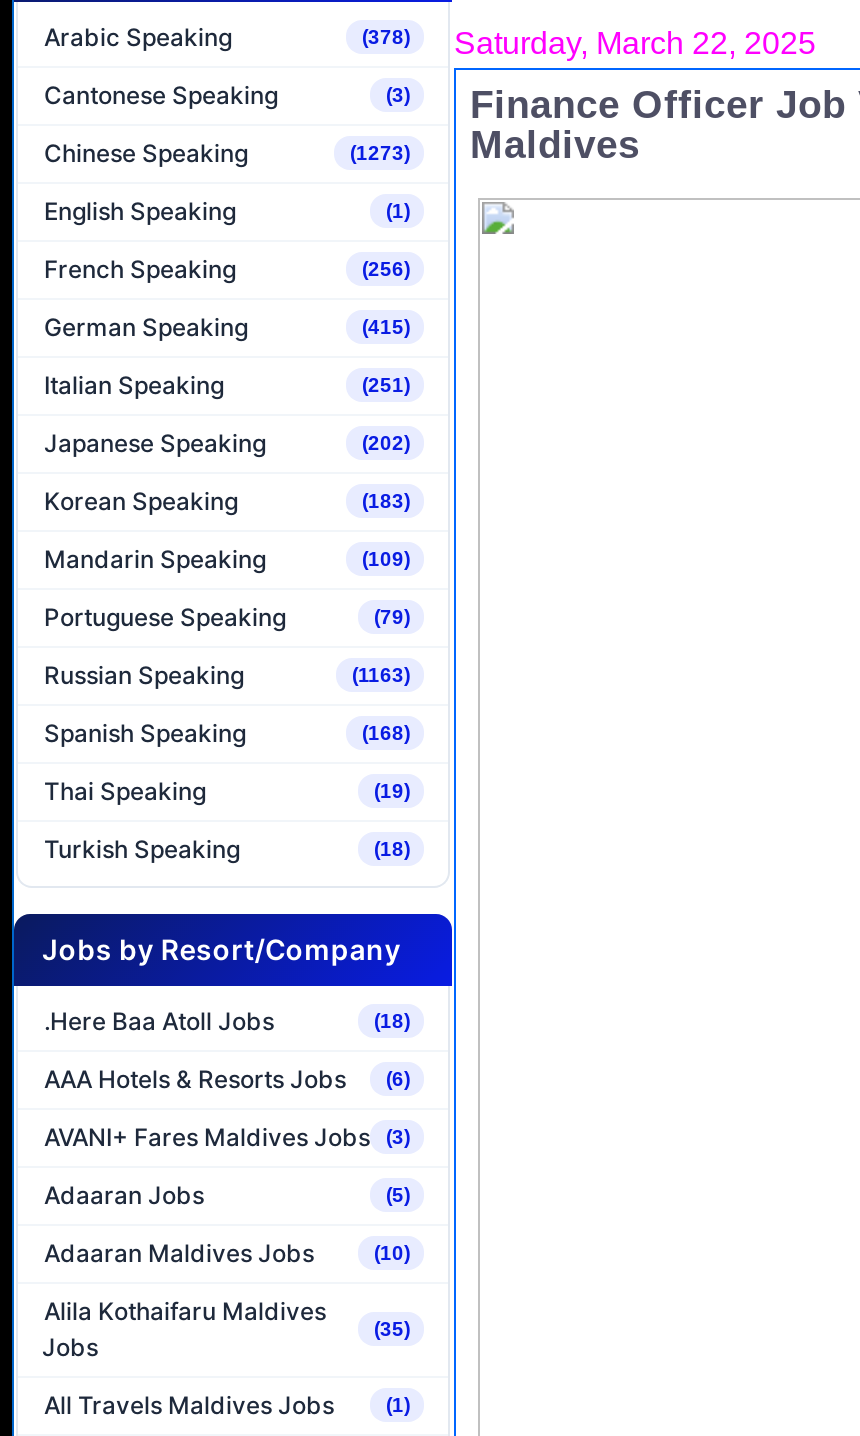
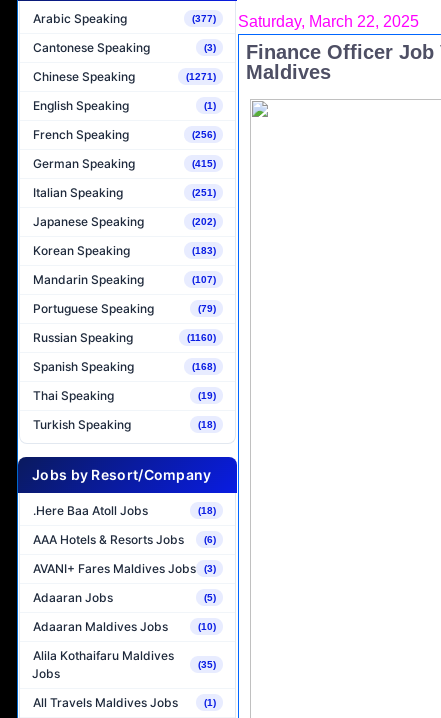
- (378) Saturday, March 22, 2025
+ (377) Saturday, March 22, 2025

- (1273)
+ (1271)

- (109)
+ (107)

- (1163)
+ (1160)
